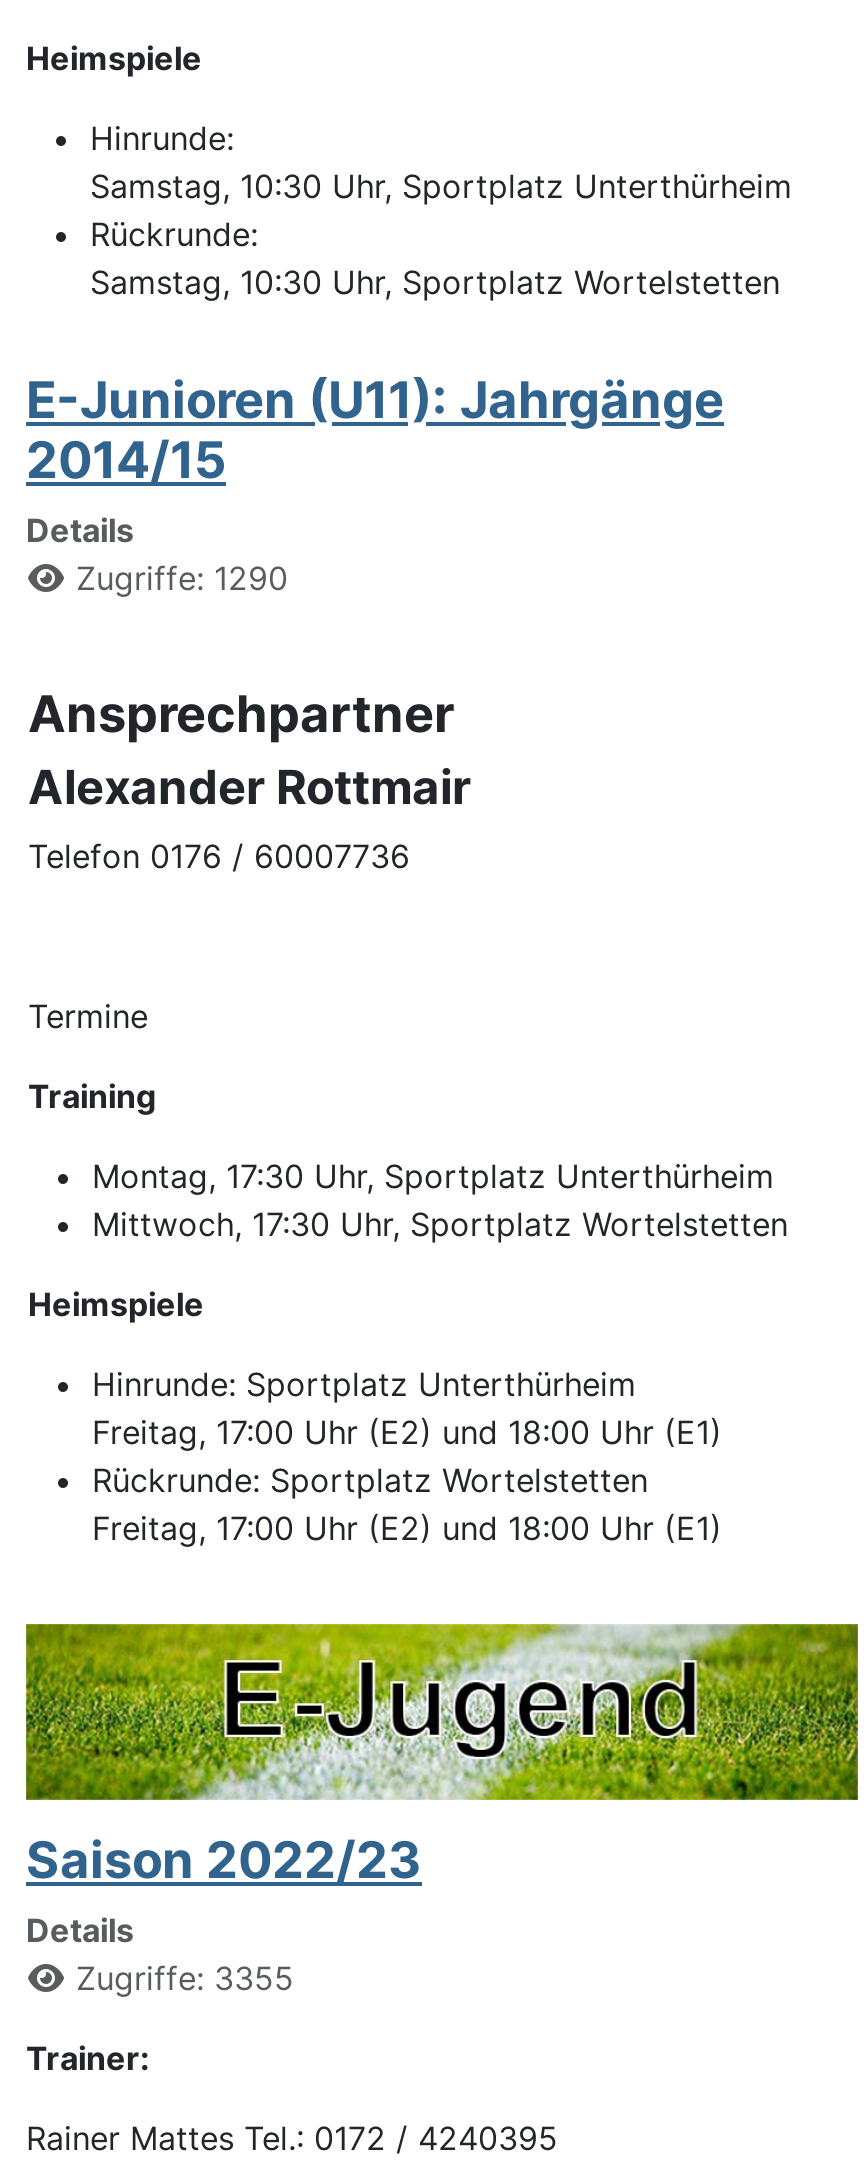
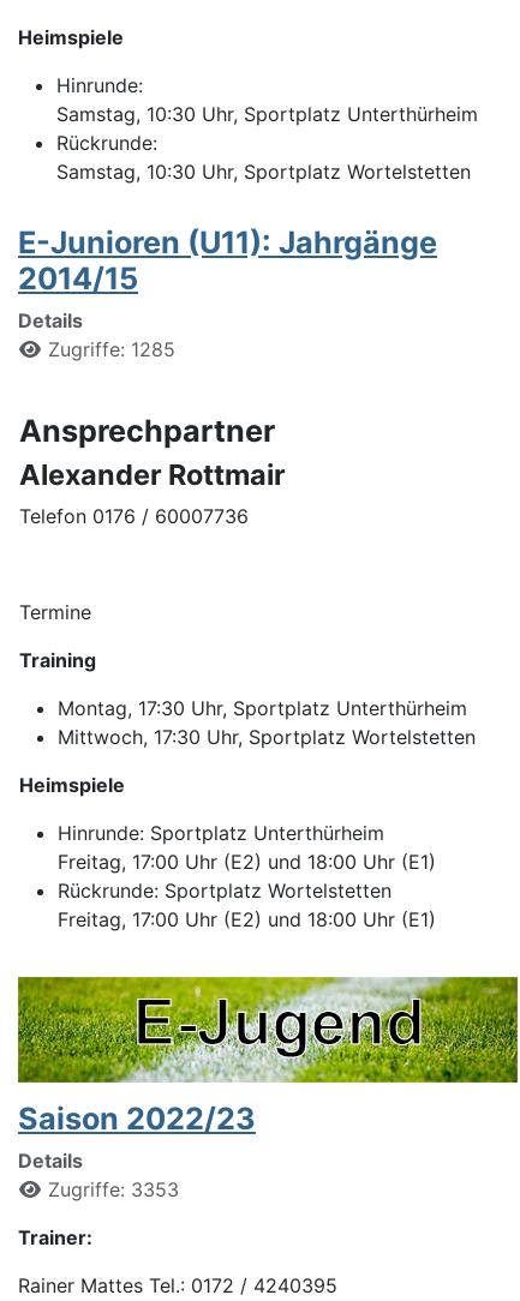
- Zugriffe: 1290
+ Zugriffe: 1285

- Zugriffe: 3355
+ Zugriffe: 3353
